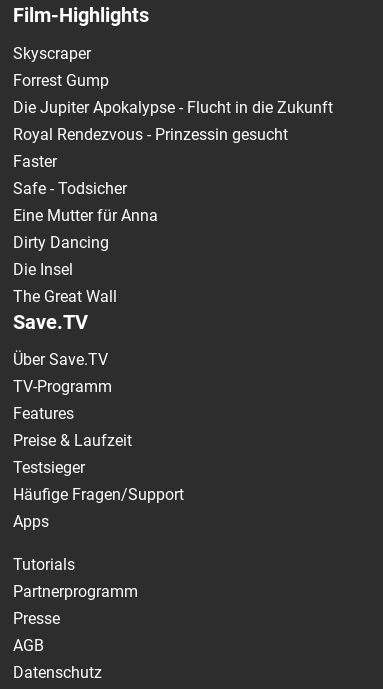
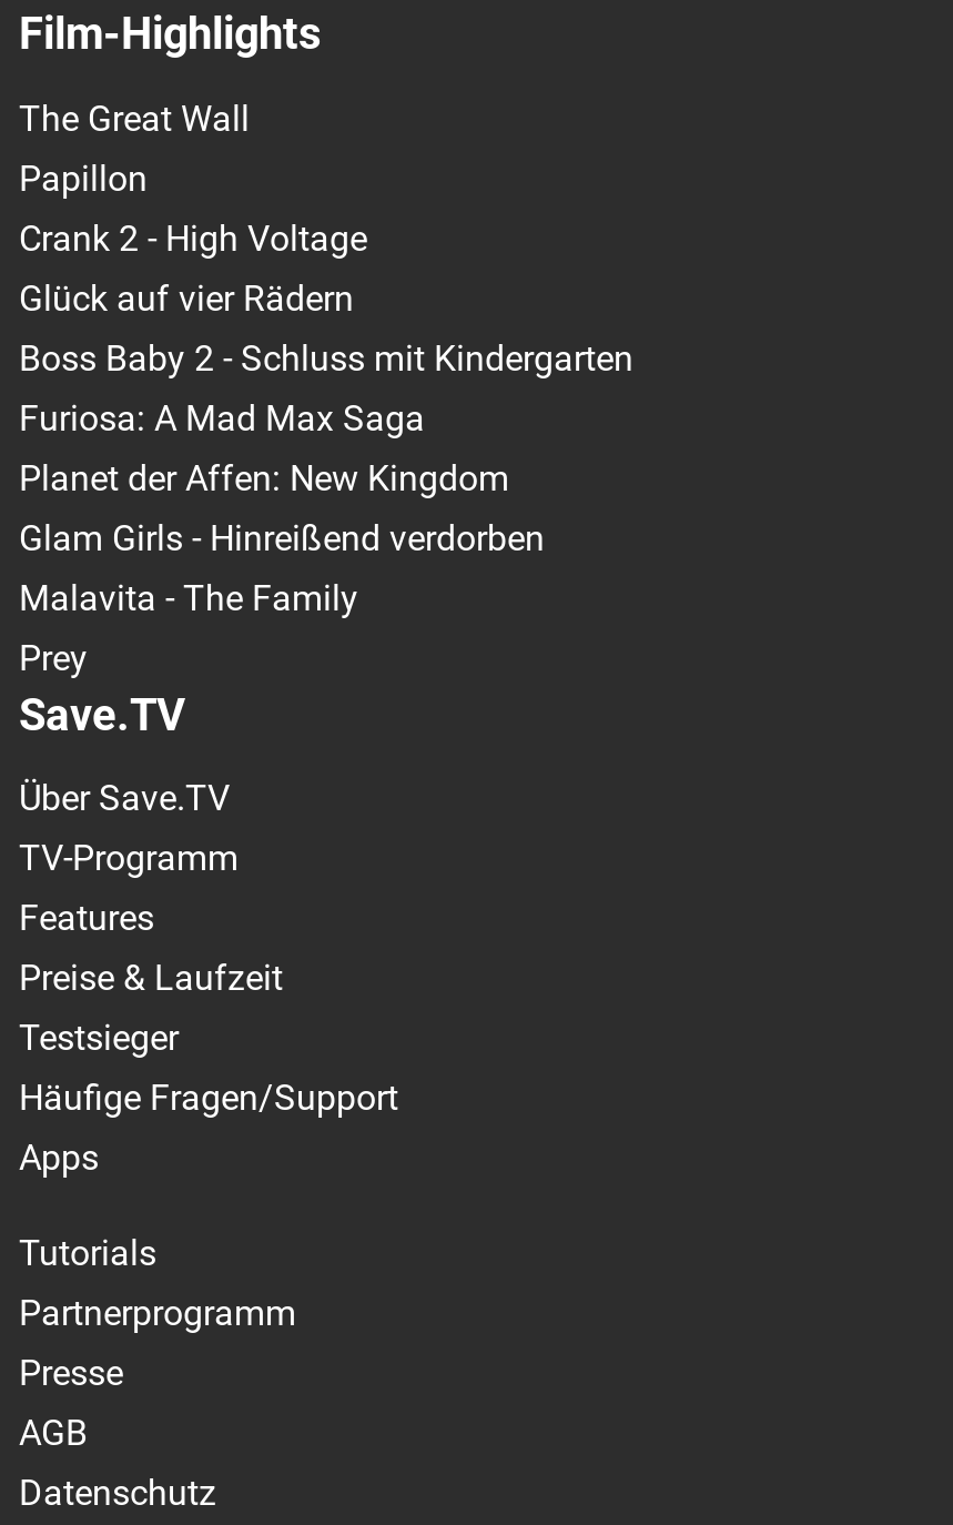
- Skyscraper
- Forrest Gump
- Die Jupiter Apokalypse - Flucht in die Zukunft
- Royal Rendezvous - Prinzessin gesucht
- Faster
- Safe - Todsicher
- Eine Mutter für Anna
- Dirty Dancing
- Die Insel

moved up: The Great Wall

+ Papillon
+ Crank 2 - High Voltage
+ Glück auf vier Rädern
+ Boss Baby 2 - Schluss mit Kindergarten
+ Furiosa: A Mad Max Saga
+ Planet der Affen: New Kingdom
+ Glam Girls - Hinreißend verdorben
+ Malavita - The Family
+ Prey
